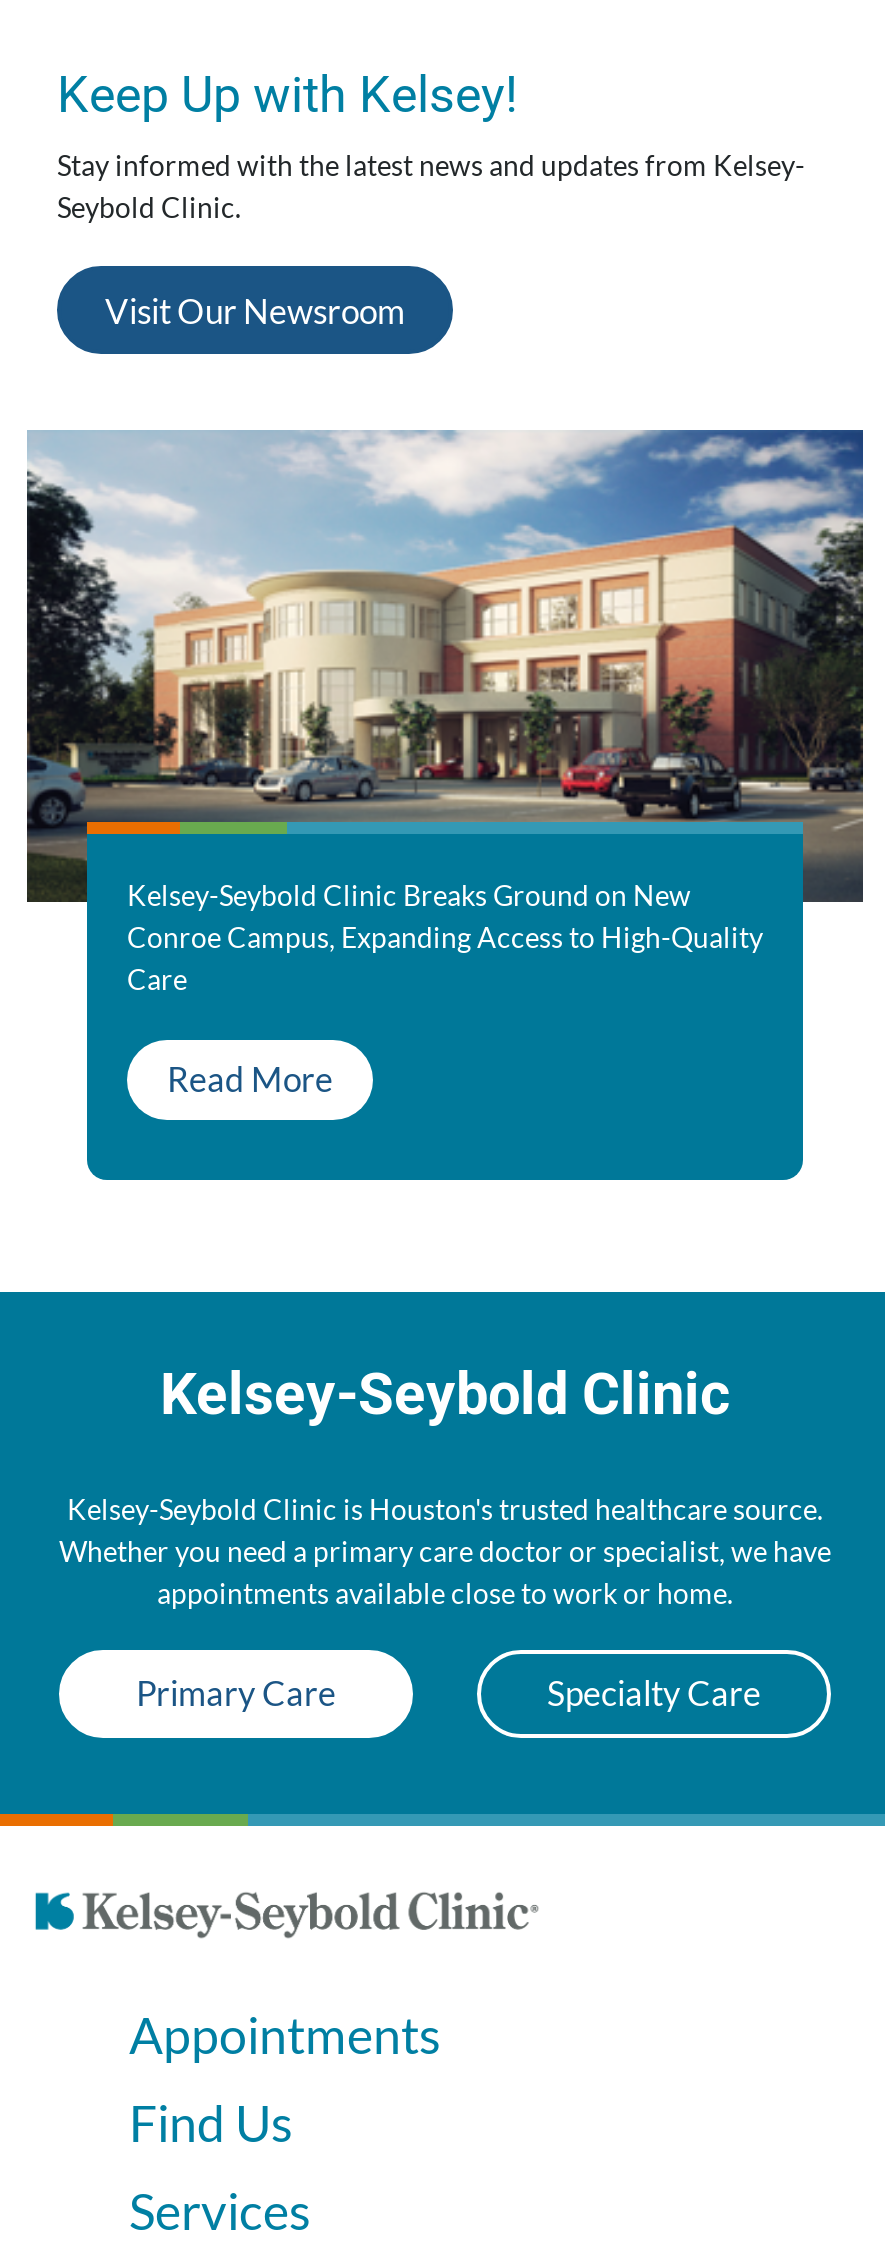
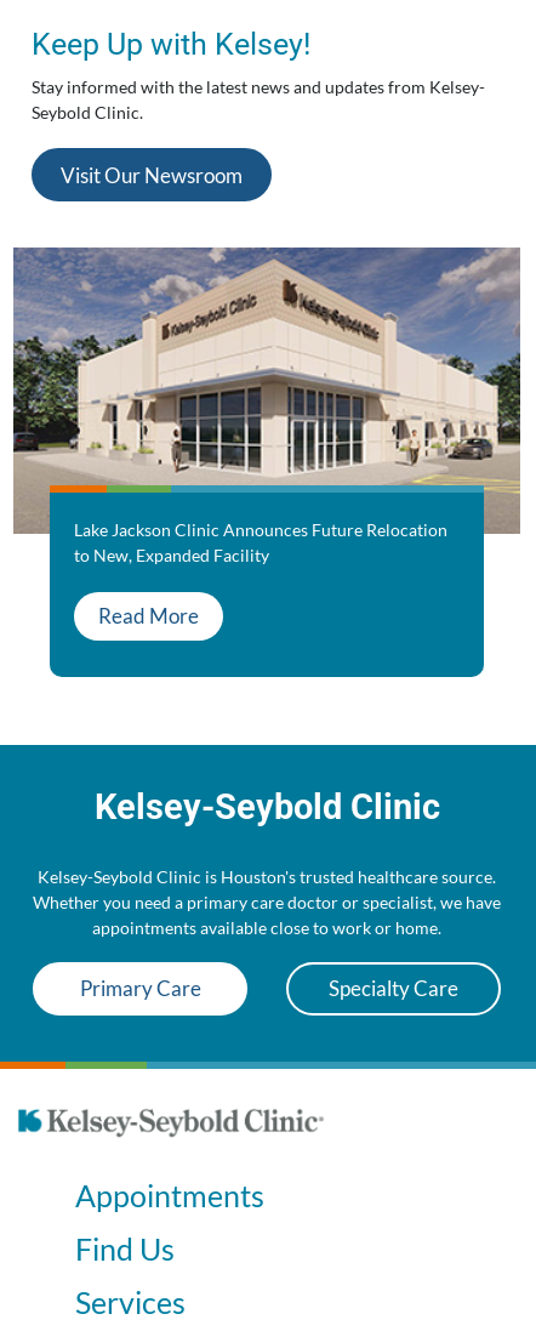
- [image]
- Kelsey-Seybold Clinic Breaks Ground on New
- Conroe Campus, Expanding Access to High-Quality
- Care
+ [image]
+ Lake Jackson Clinic Announces Future Relocation
+ to New, Expanded Facility
